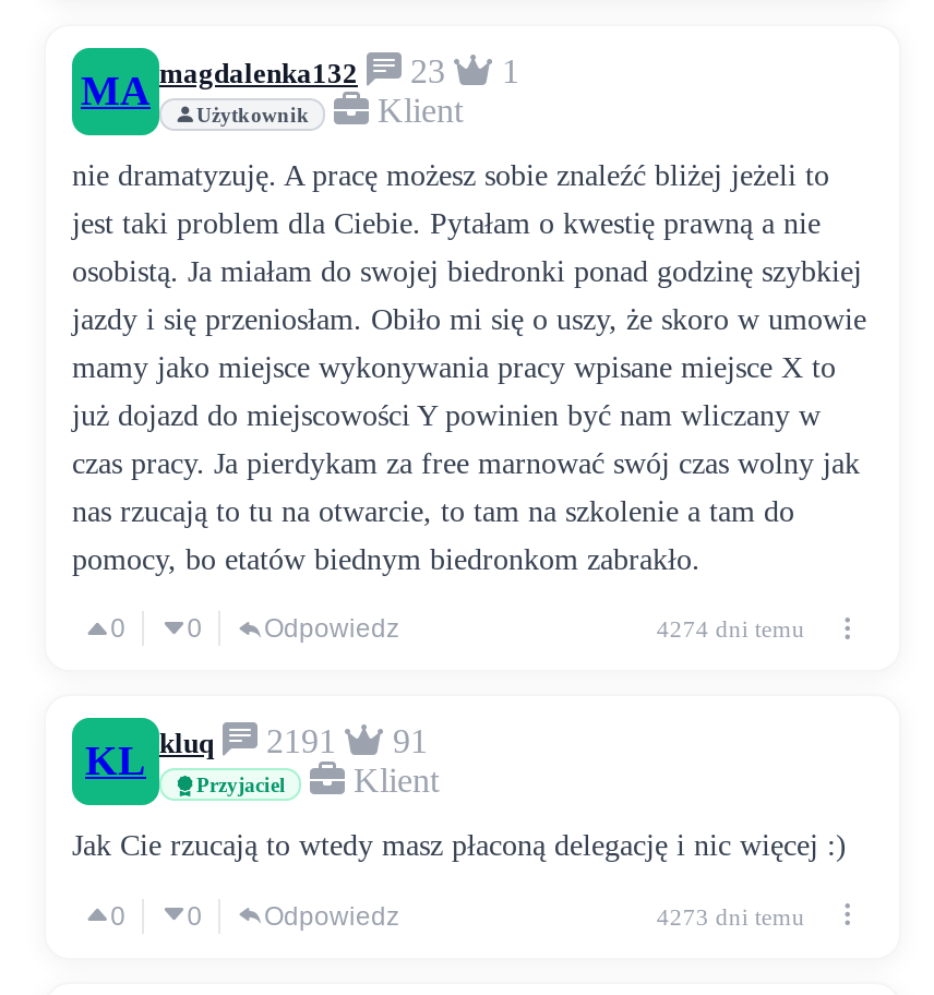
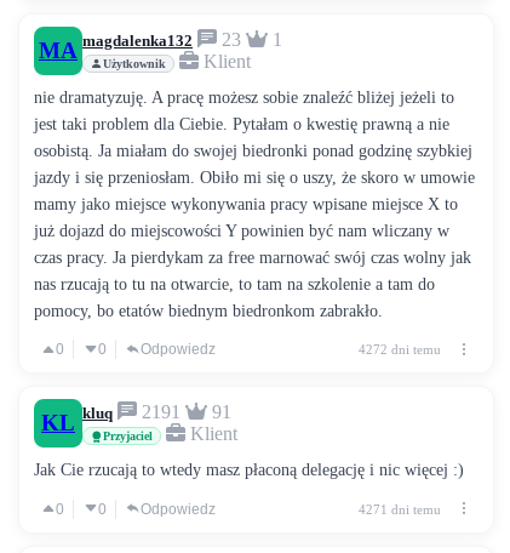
- 4274 dni temu
+ 4272 dni temu

- 4273 dni temu
+ 4271 dni temu
